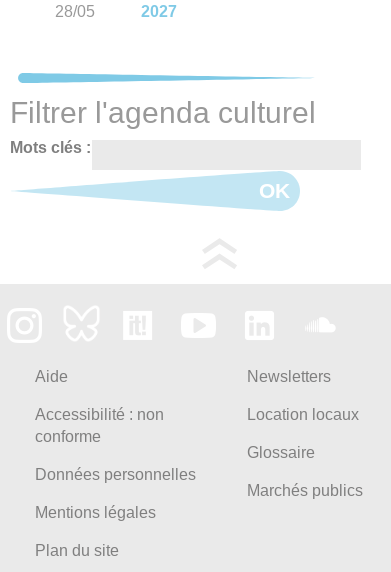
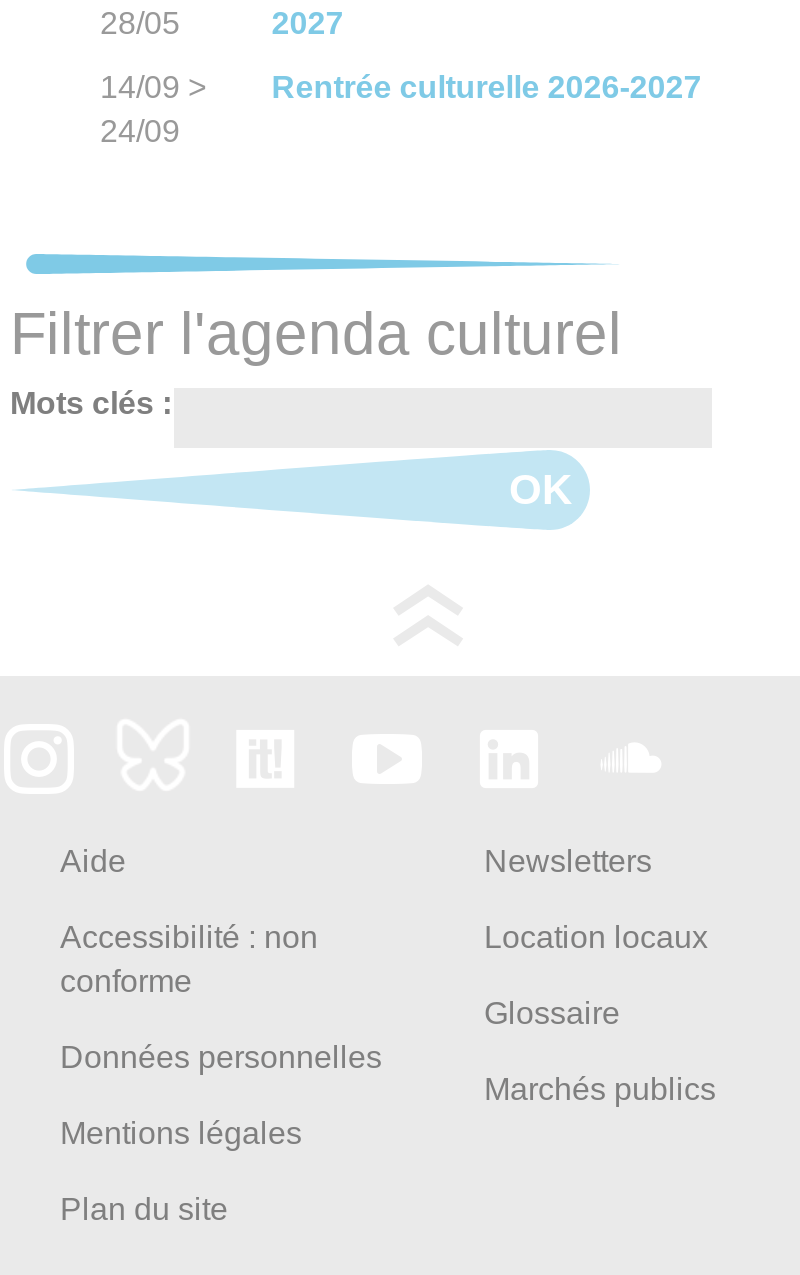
+ 14/09 >
+ 24/09

+ Rentrée culturelle 2026-2027
